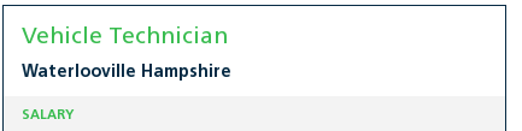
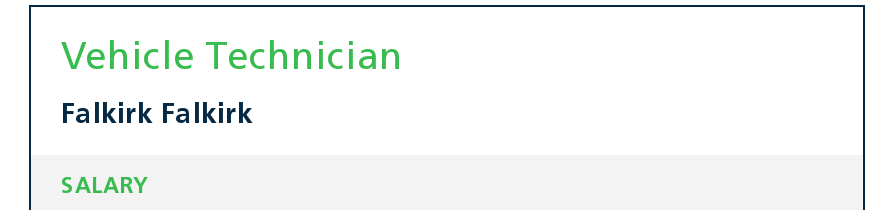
- Waterlooville Hampshire
+ Falkirk Falkirk
